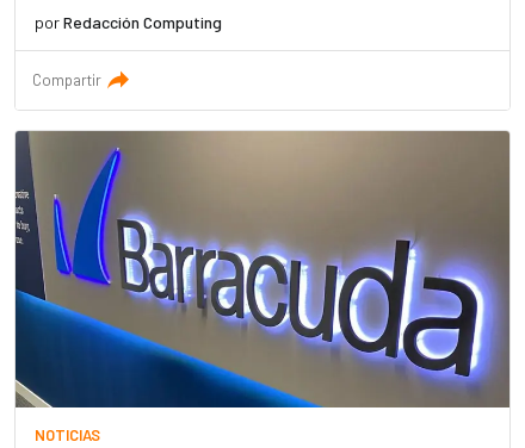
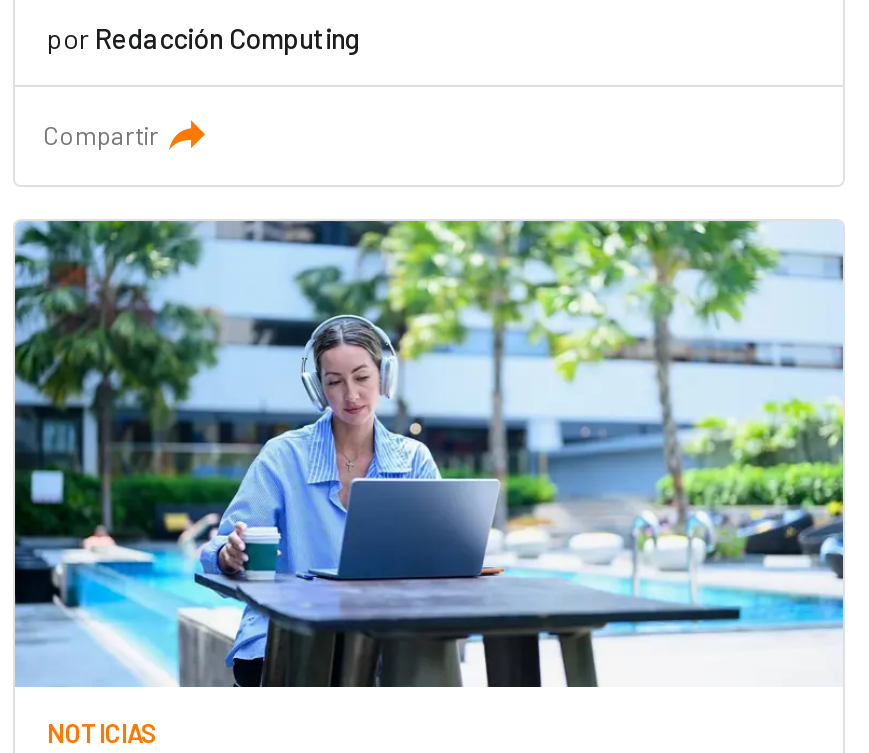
- [image]
+ [image]
